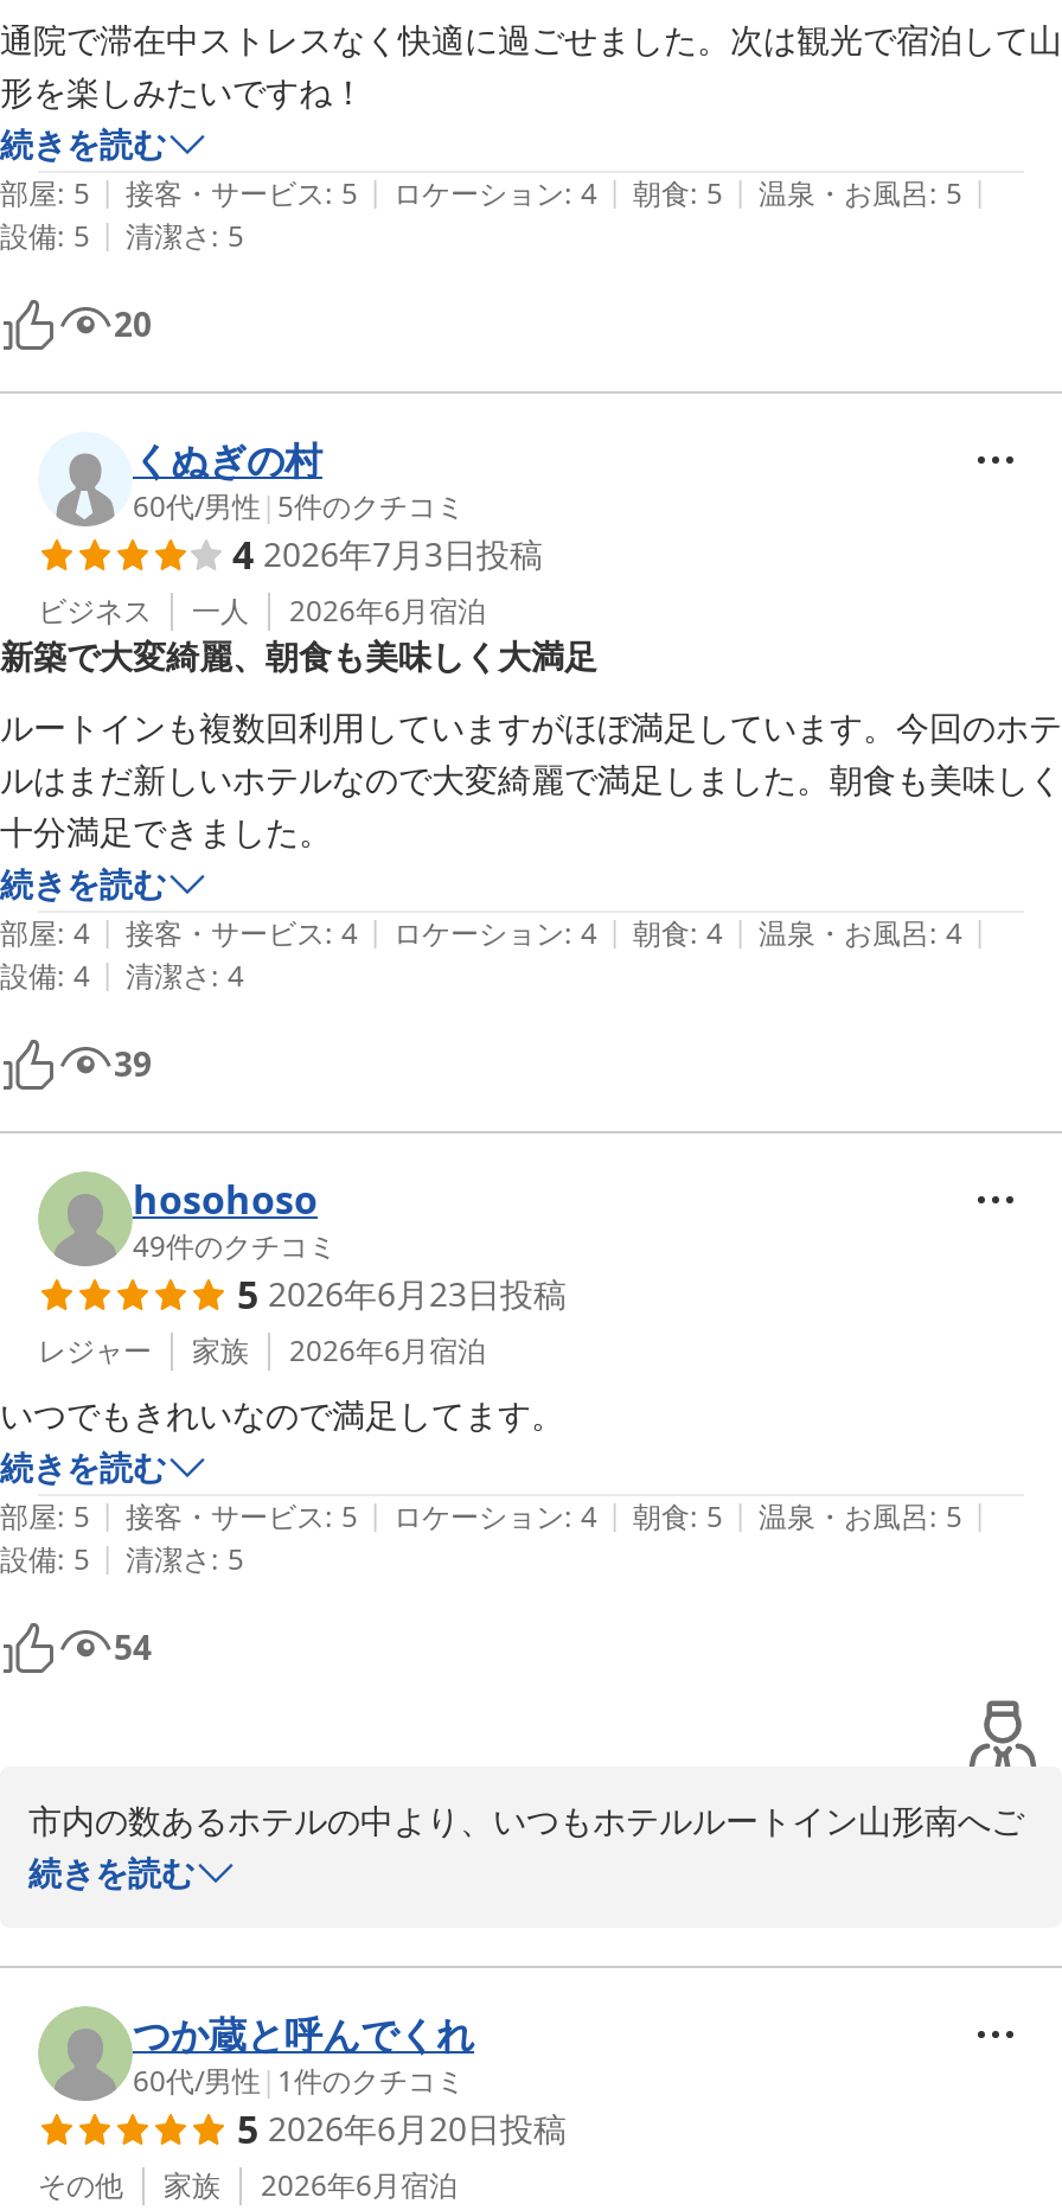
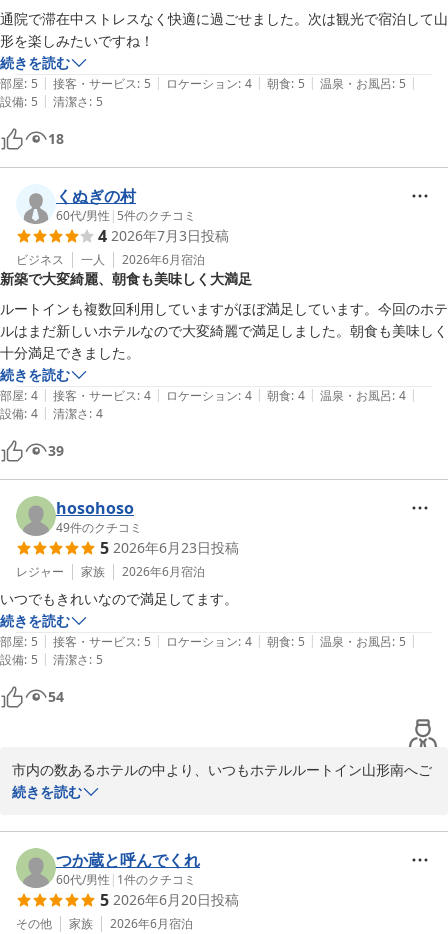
- 20
+ 18
